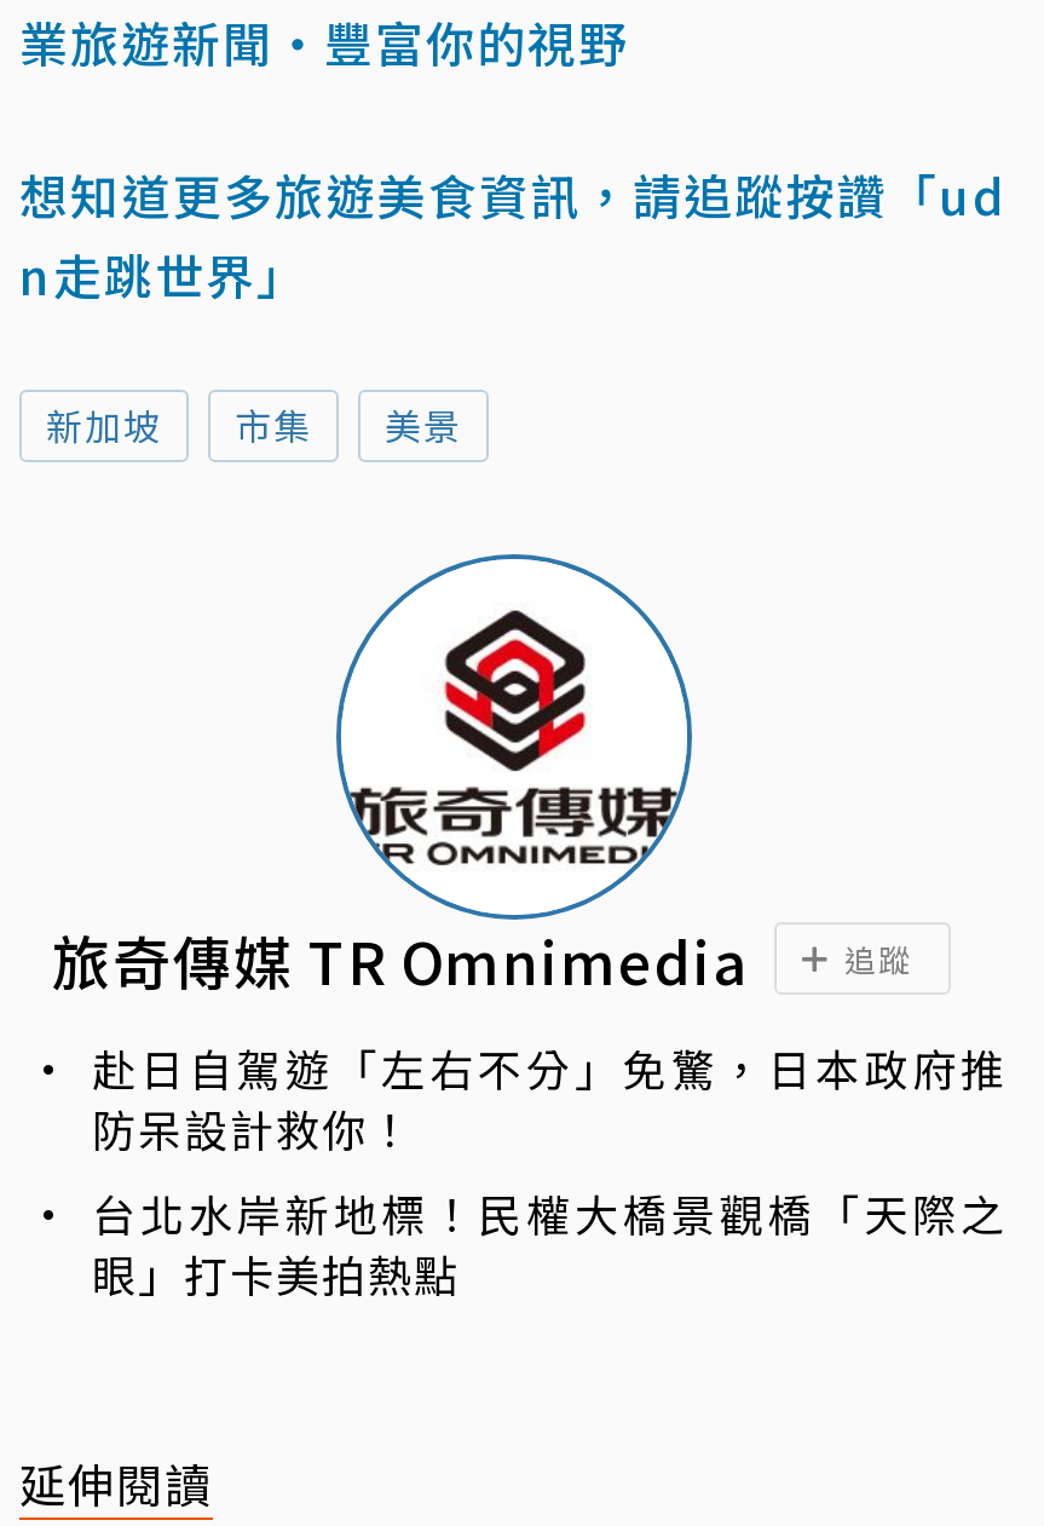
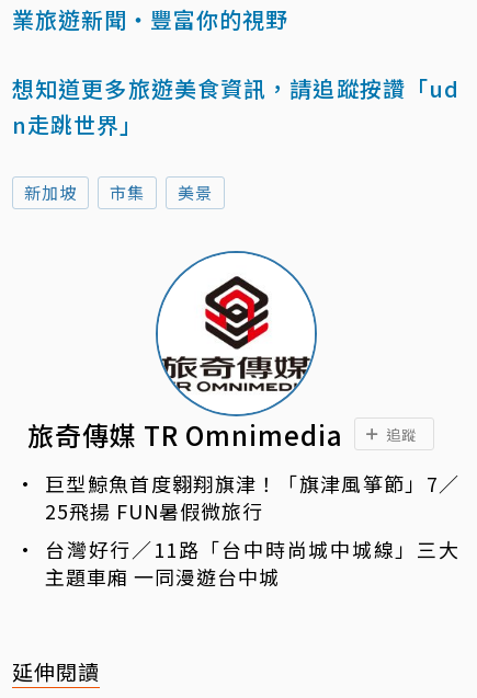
- 赴日自駕遊「左右不分」免驚，日本政府推
- 防呆設計救你！
- 台北水岸新地標！民權大橋景觀橋「天際之
- 眼」打卡美拍熱點
+ 巨型鯨魚首度翱翔旗津！「旗津風箏節」7／
+ 25飛揚 FUN暑假微旅行
+ 台灣好行／11路「台中時尚城中城線」三大
+ 主題車廂 一同漫遊台中城
